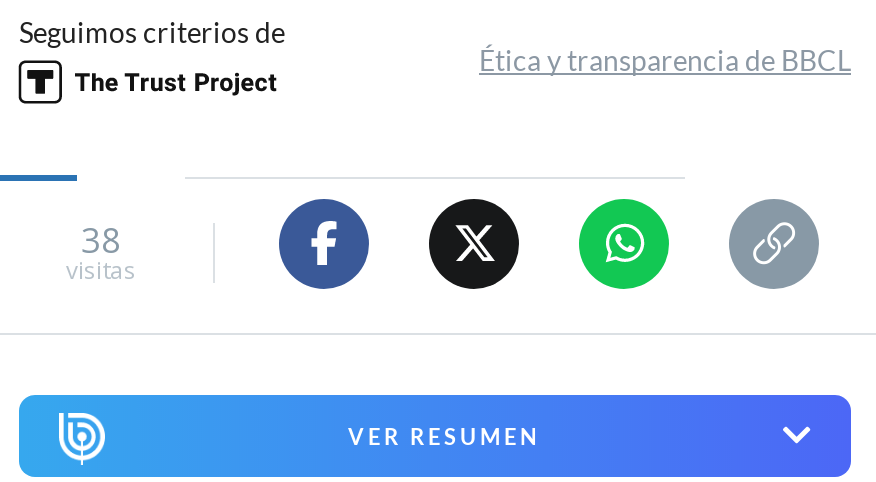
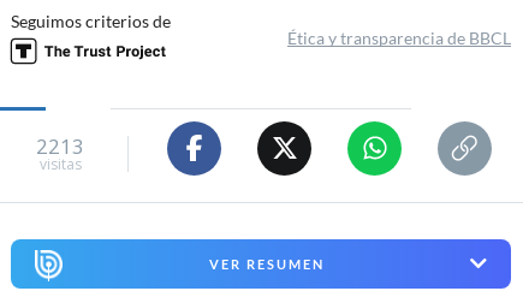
- 38
+ 2213
